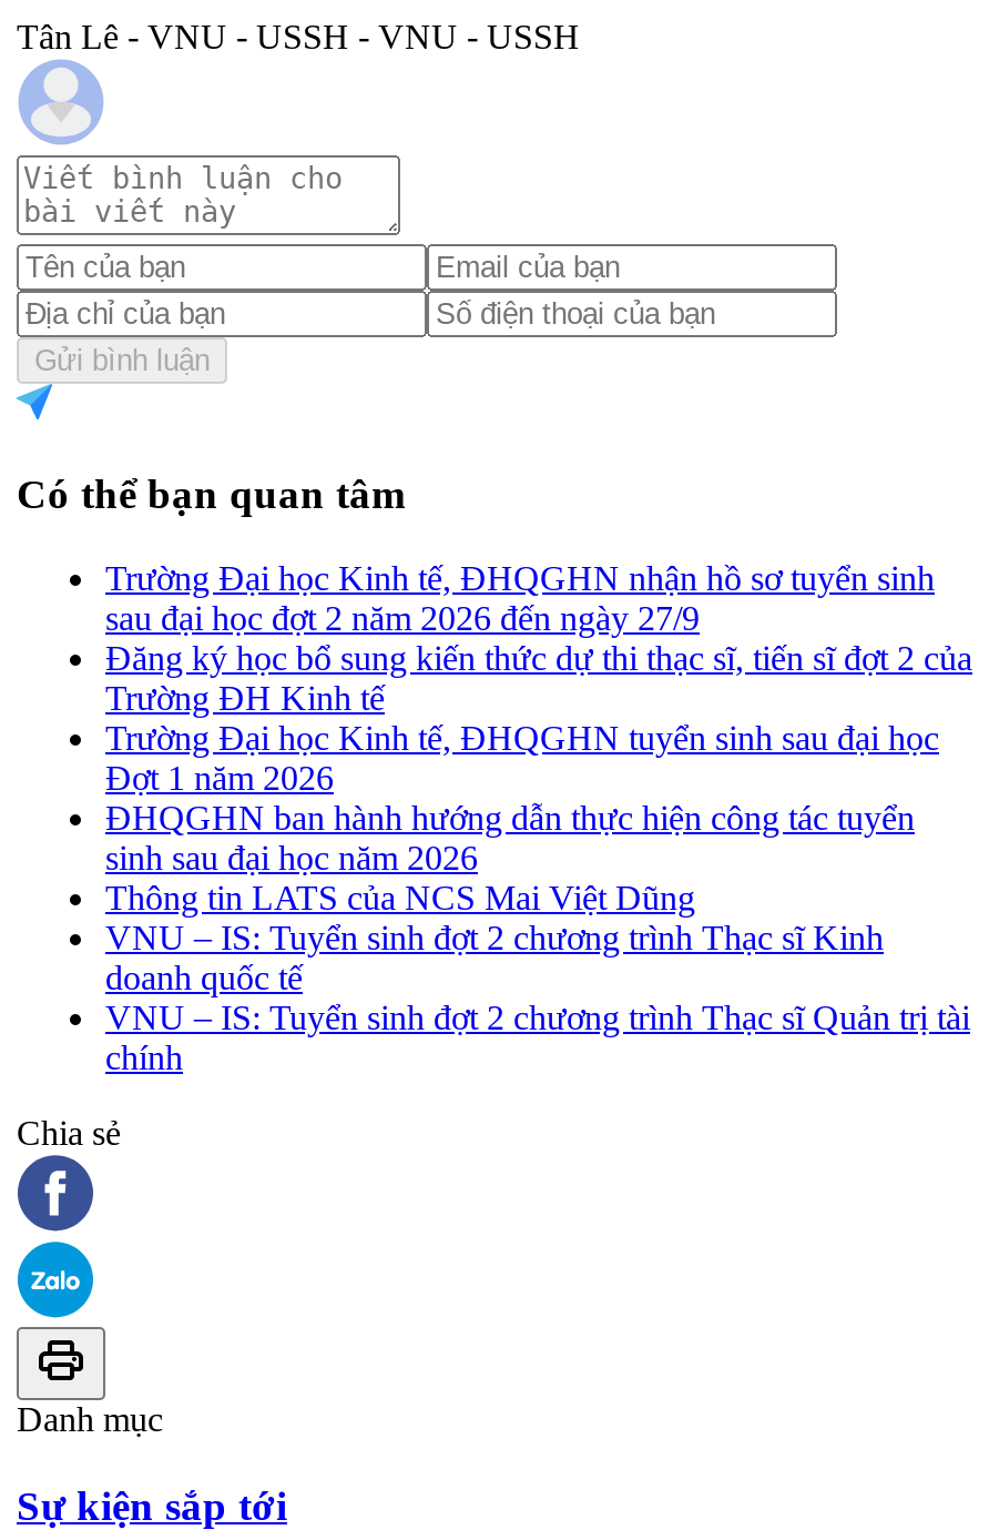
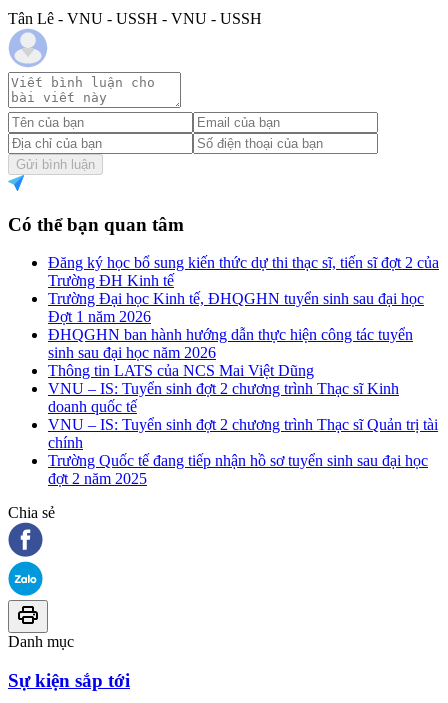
- Trường Đại học Kinh tế, ĐHQGHN nhận hồ sơ tuyển sinh
- sau đại học đợt 2 năm 2026 đến ngày 27/9

moved up: Đăng ký học bổ sung kiến thức dự thi thạc sĩ, tiến sĩ đợt 2 của | Trường ĐH Kinh tế | Trường Đại học Kinh tế, ĐHQGHN tuyển sinh sau đại học | ... | VNU – IS: Tuyển sinh đợt 2 chương trình Thạc sĩ Quản trị tài | chính

+ Trường Quốc tế đang tiếp nhận hồ sơ tuyển sinh sau đại học
+ đợt 2 năm 2025
